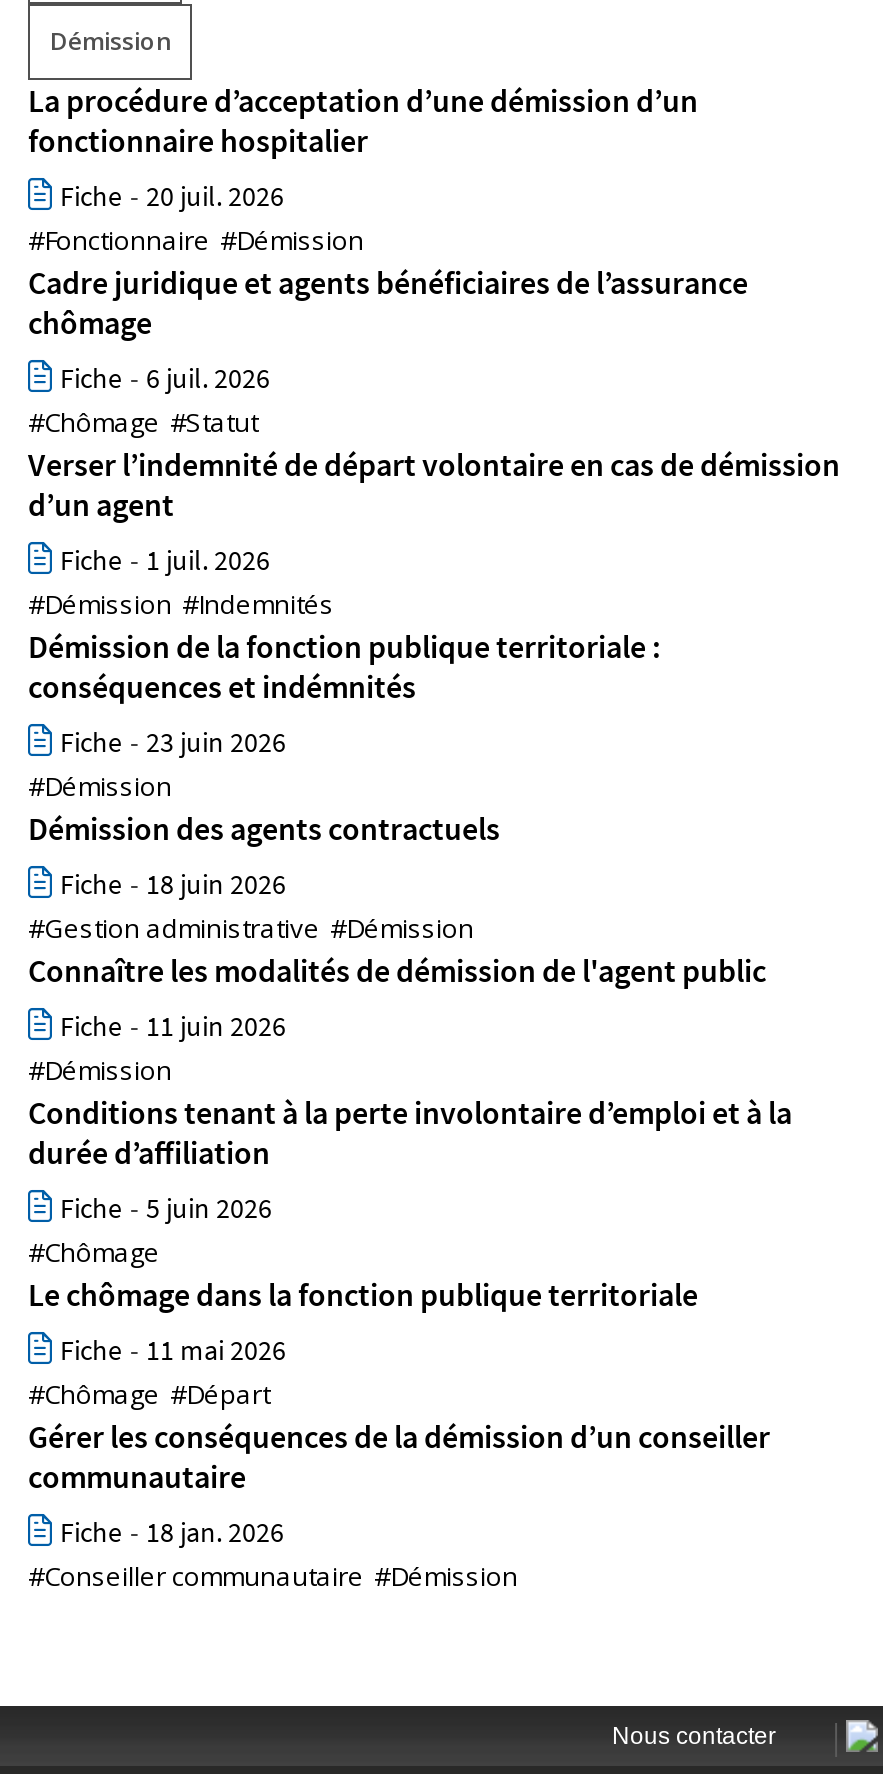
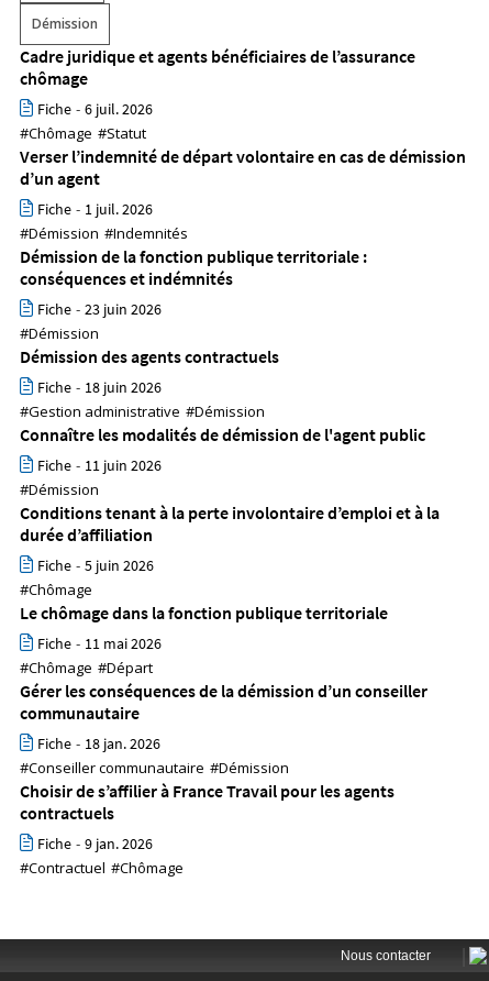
- La procédure d’acceptation d’une démission d’un
- fonctionnaire hospitalier
- Fiche - 20 juil. 2026
- #Fonctionnaire #Démission

moved up: Cadre juridique et agents bénéficiaires de l’assurance | chômage | Fiche - 6 juil. 2026 | ... | Fiche - 18 jan. 2026 | #Conseiller communautaire #Démission

+ Choisir de s’affilier à France Travail pour les agents
+ contractuels
+ Fiche - 9 jan. 2026
+ #Contractuel #Chômage
